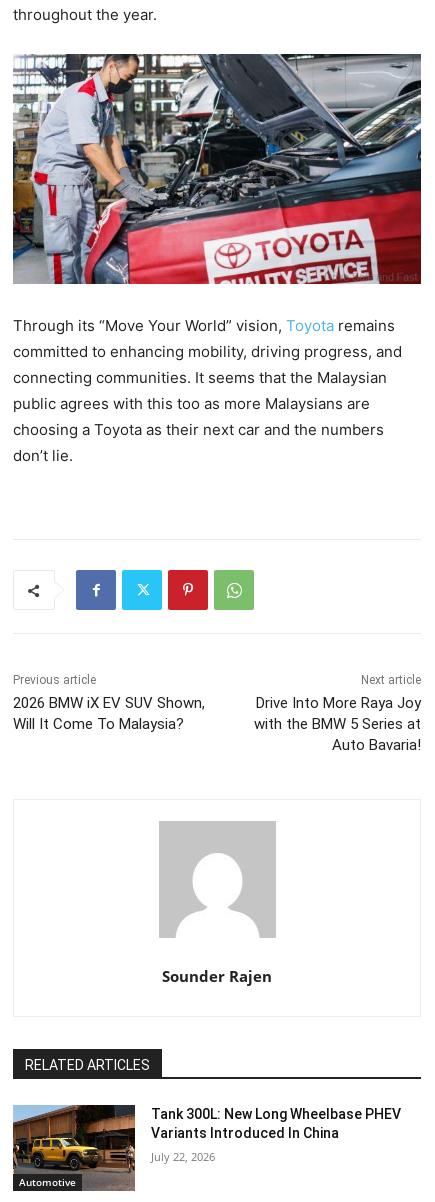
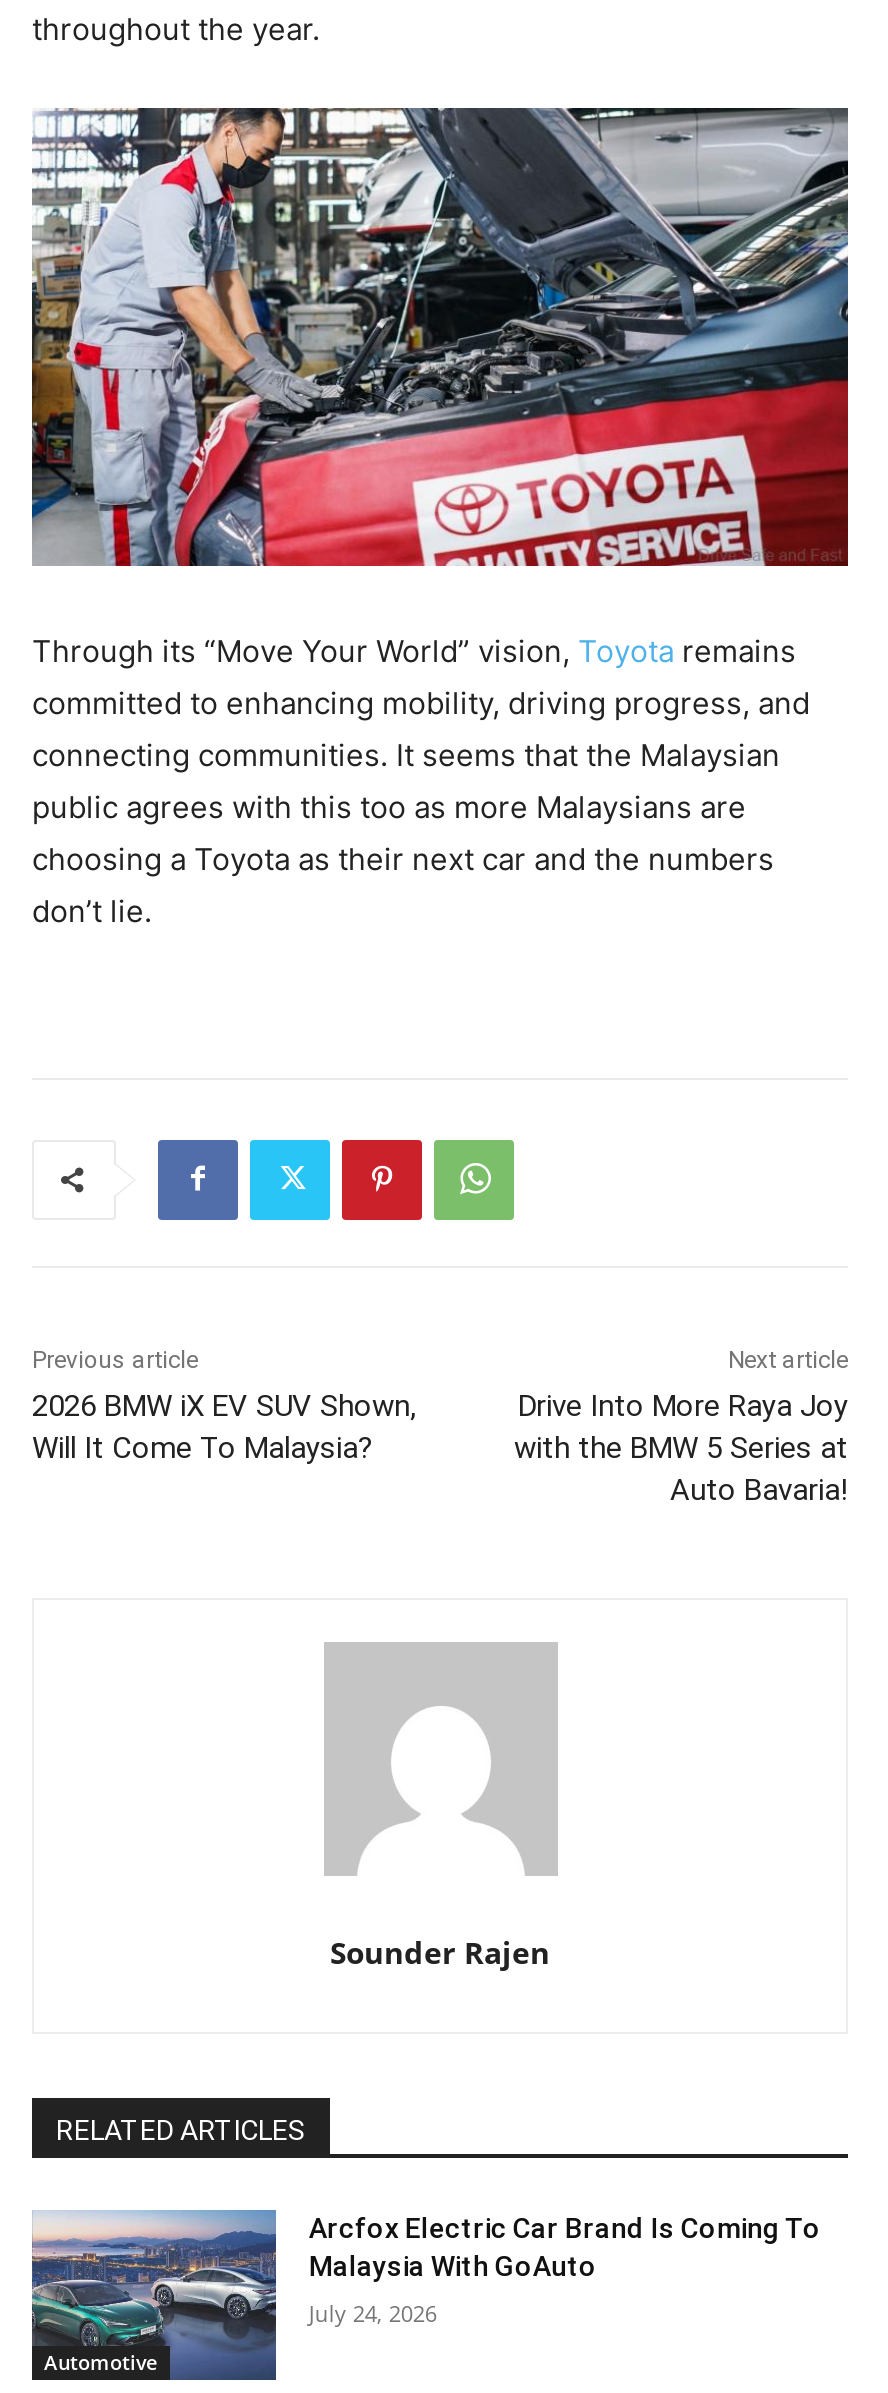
- [image]
- Tank 300L: New Long Wheelbase PHEV
- Variants Introduced In China
+ [image]
+ Arcfox Electric Car Brand Is Coming To
+ Malaysia With GoAuto

- July 22, 2026
+ July 24, 2026
